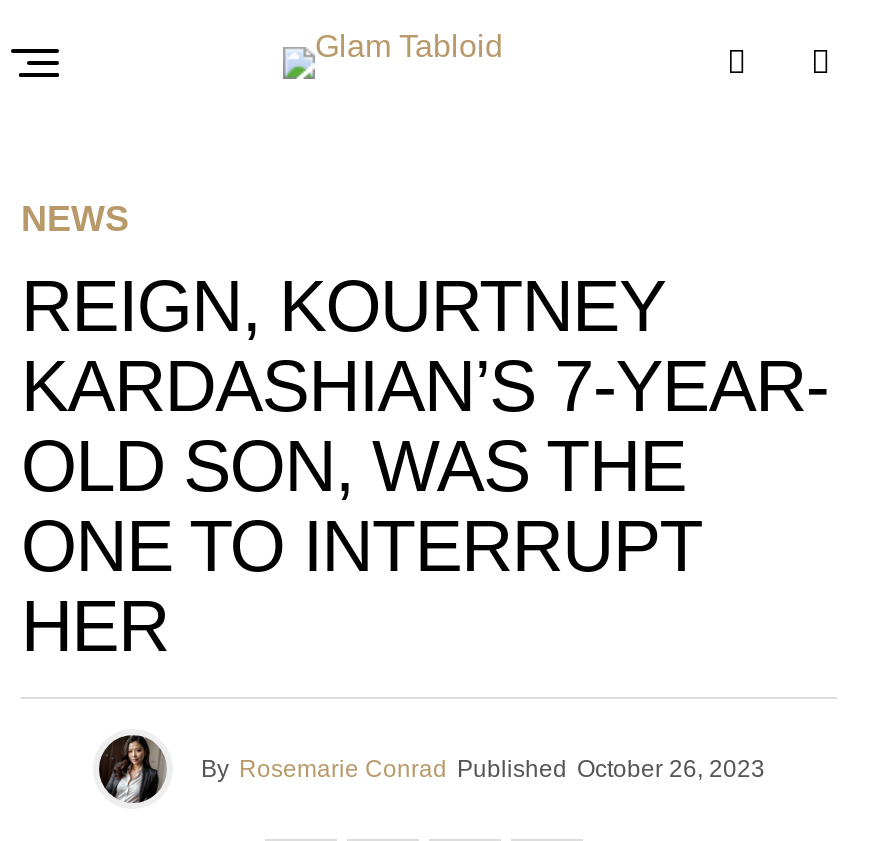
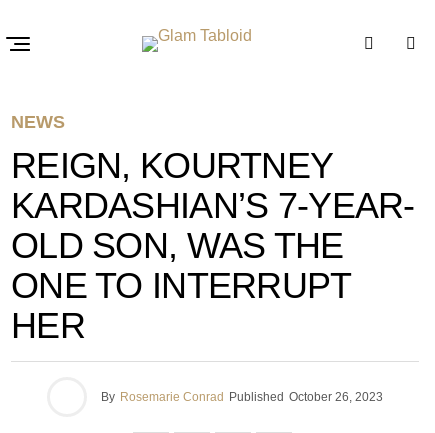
- [image]
